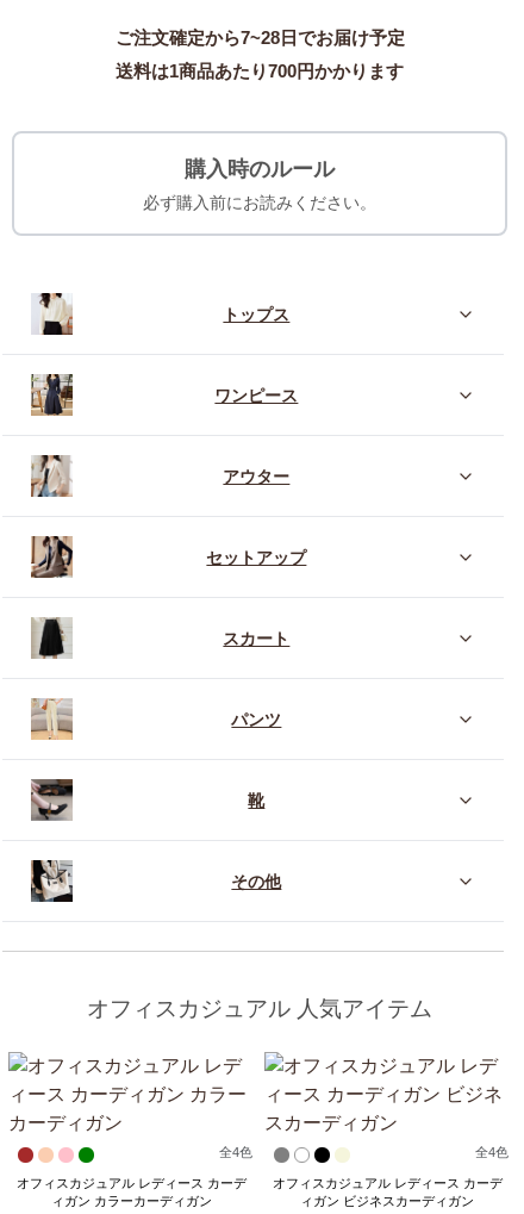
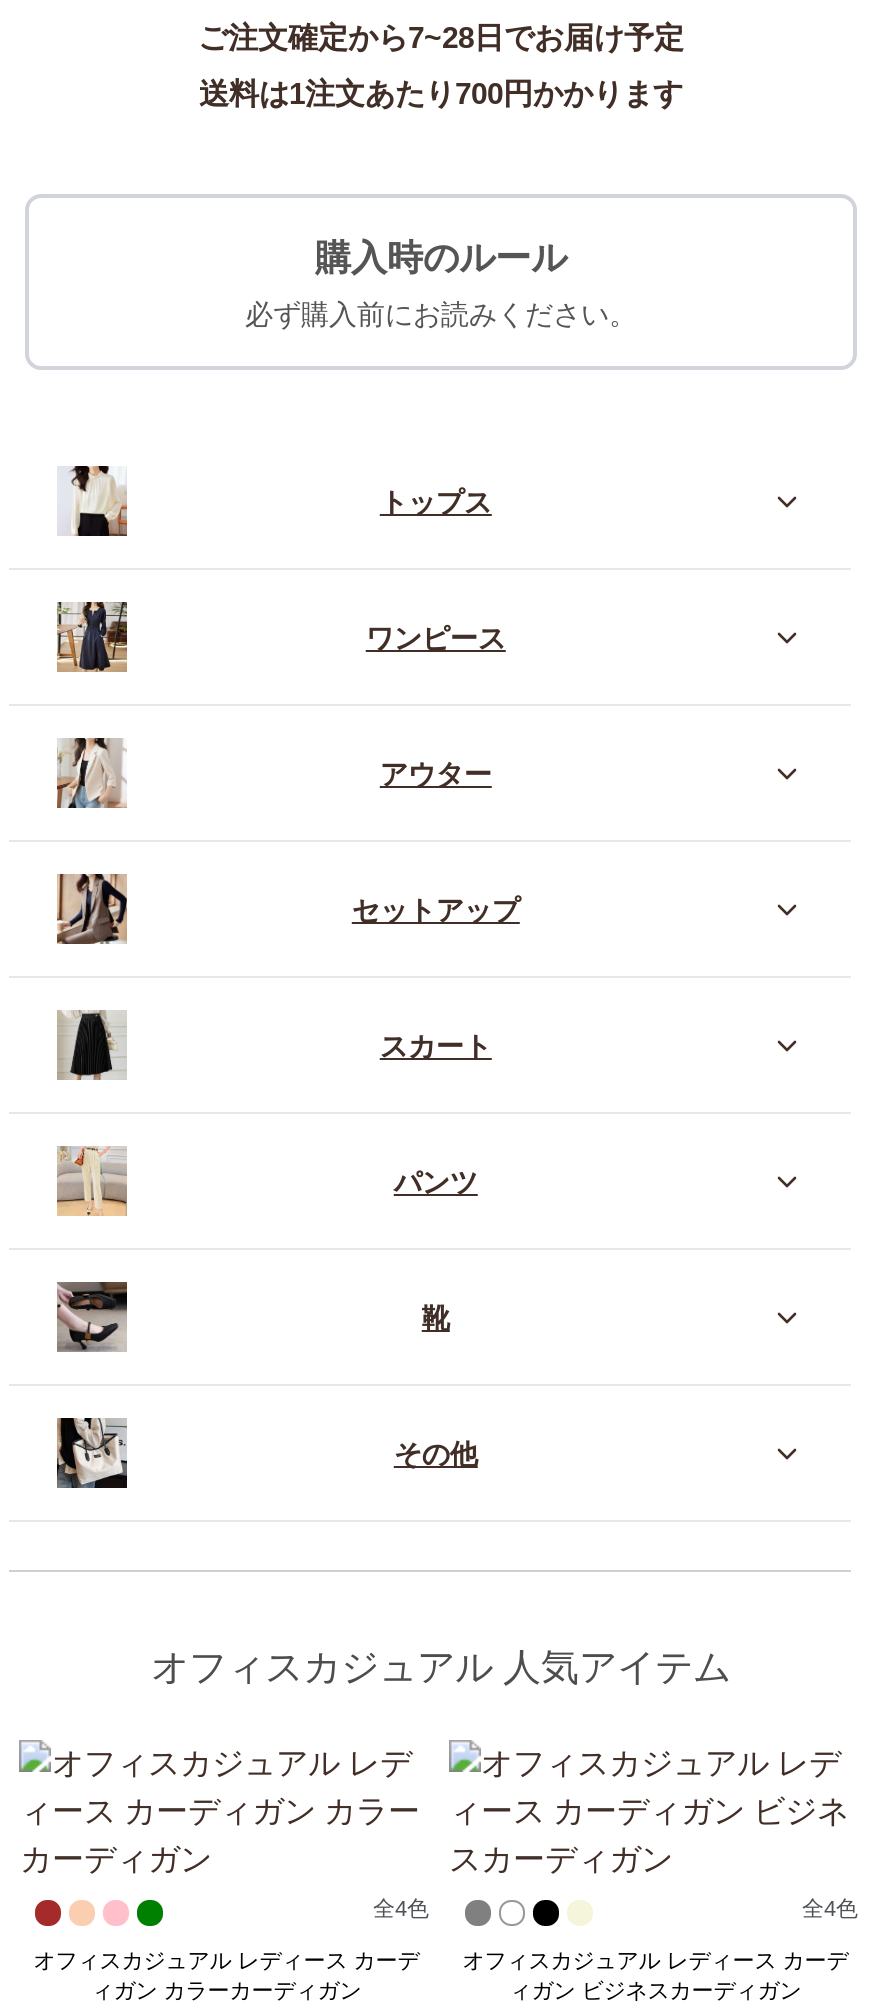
- 送料は1商品あたり700円かかります
+ 送料は1注文あたり700円かかります
